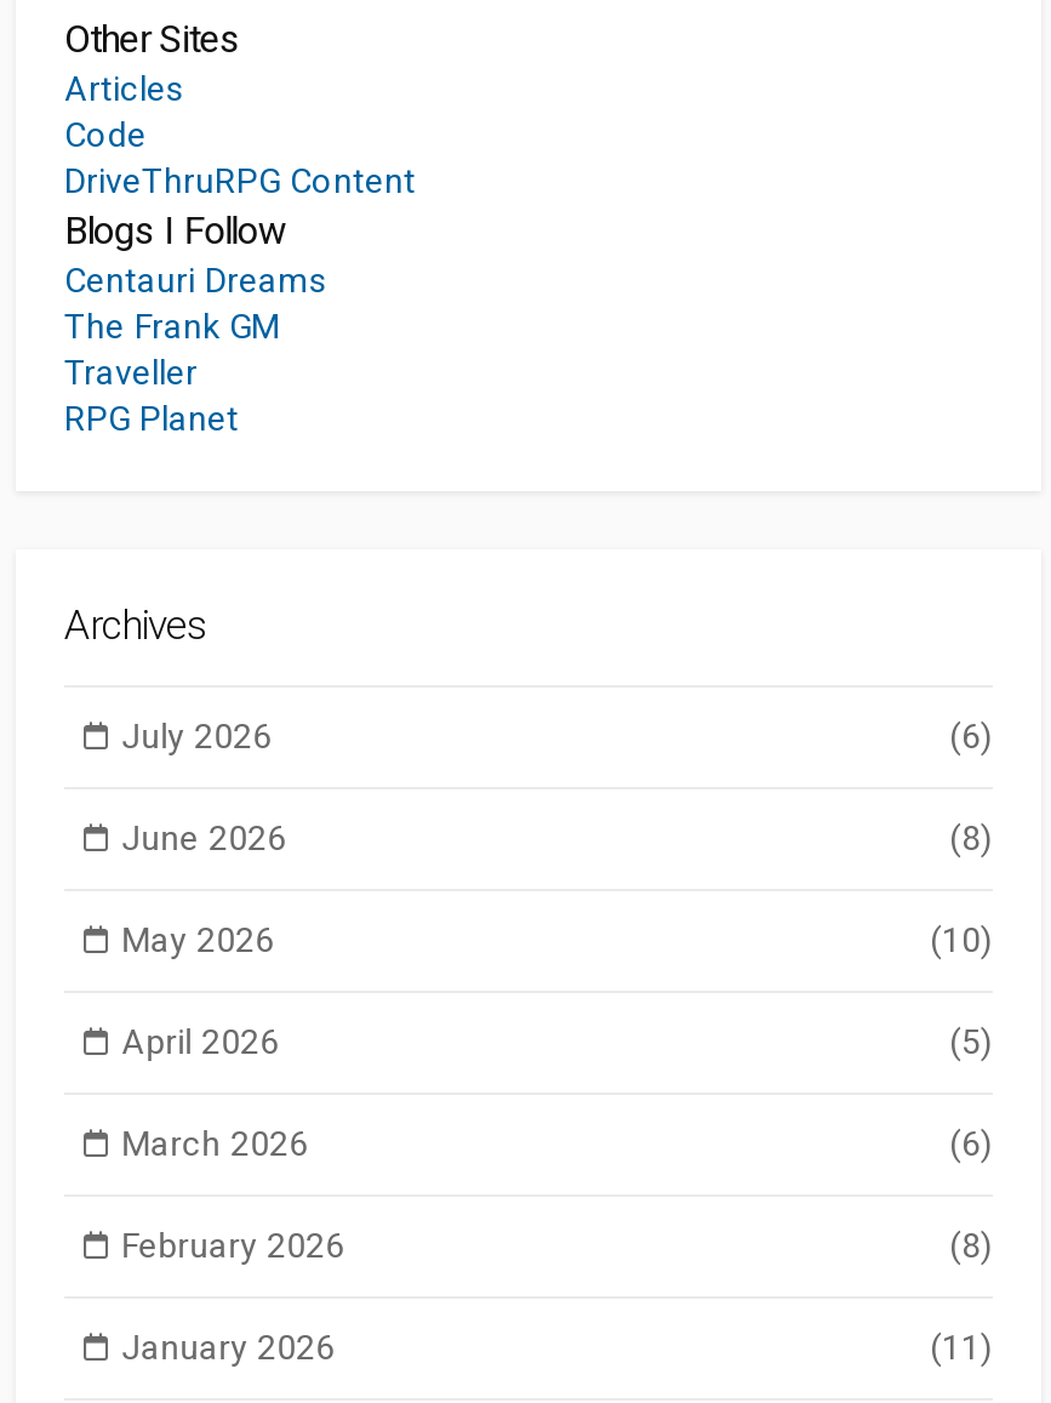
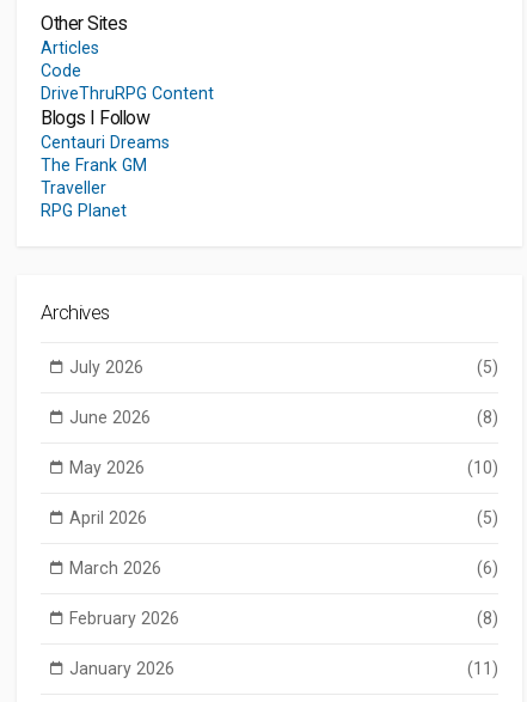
- (6)
+ (5)
